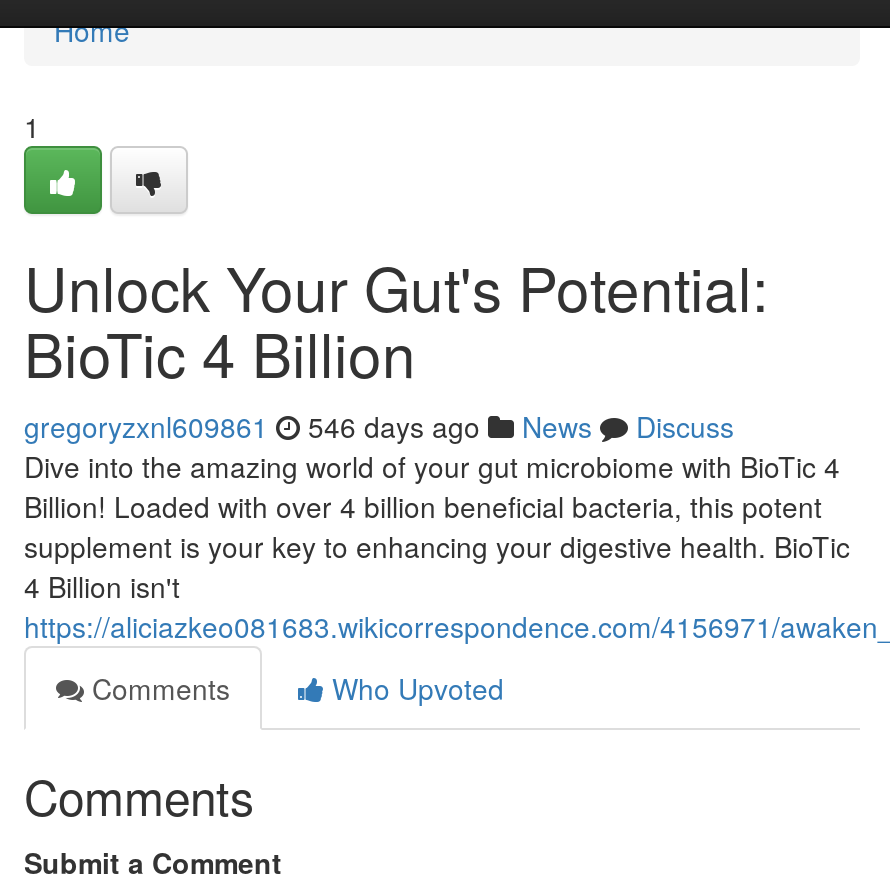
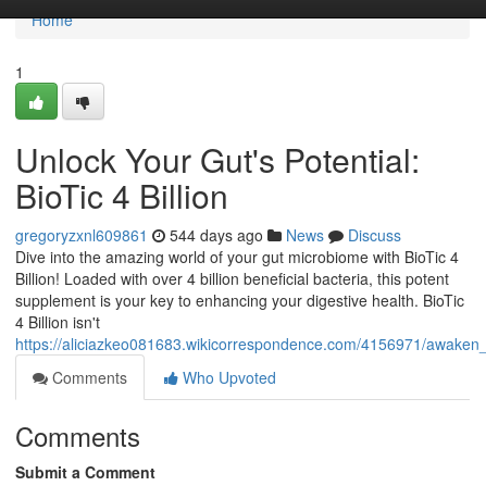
- gregoryzxnl609861 546 days ago News Discuss
+ gregoryzxnl609861 544 days ago News Discuss
